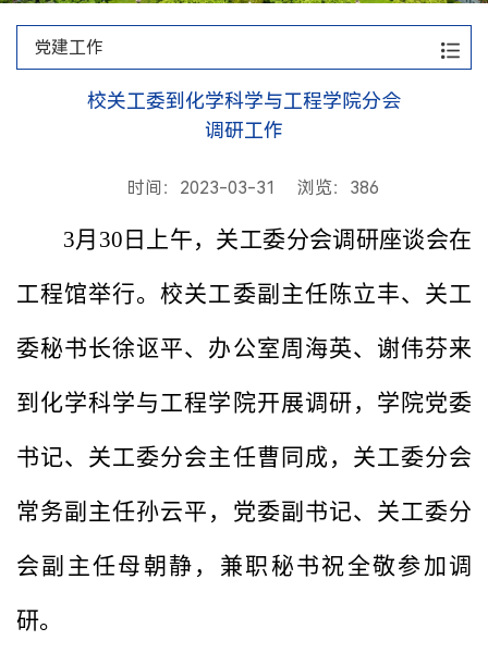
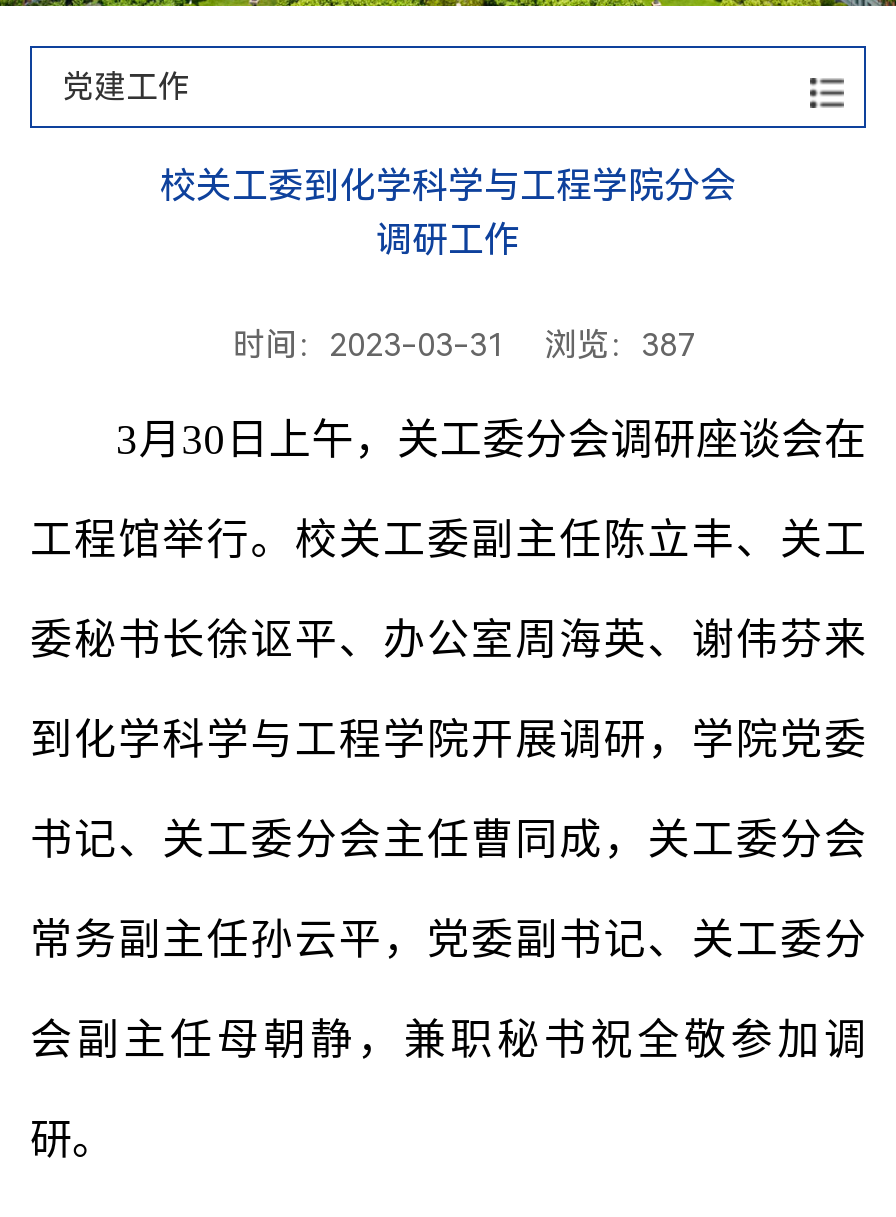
- 时间：2023-03-31 浏览：386
+ 时间：2023-03-31 浏览：387
